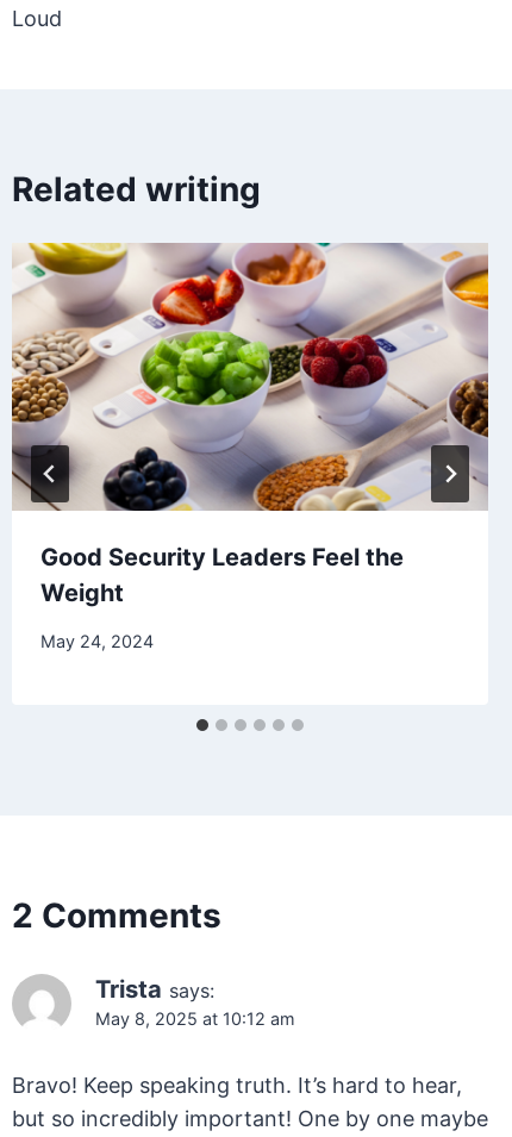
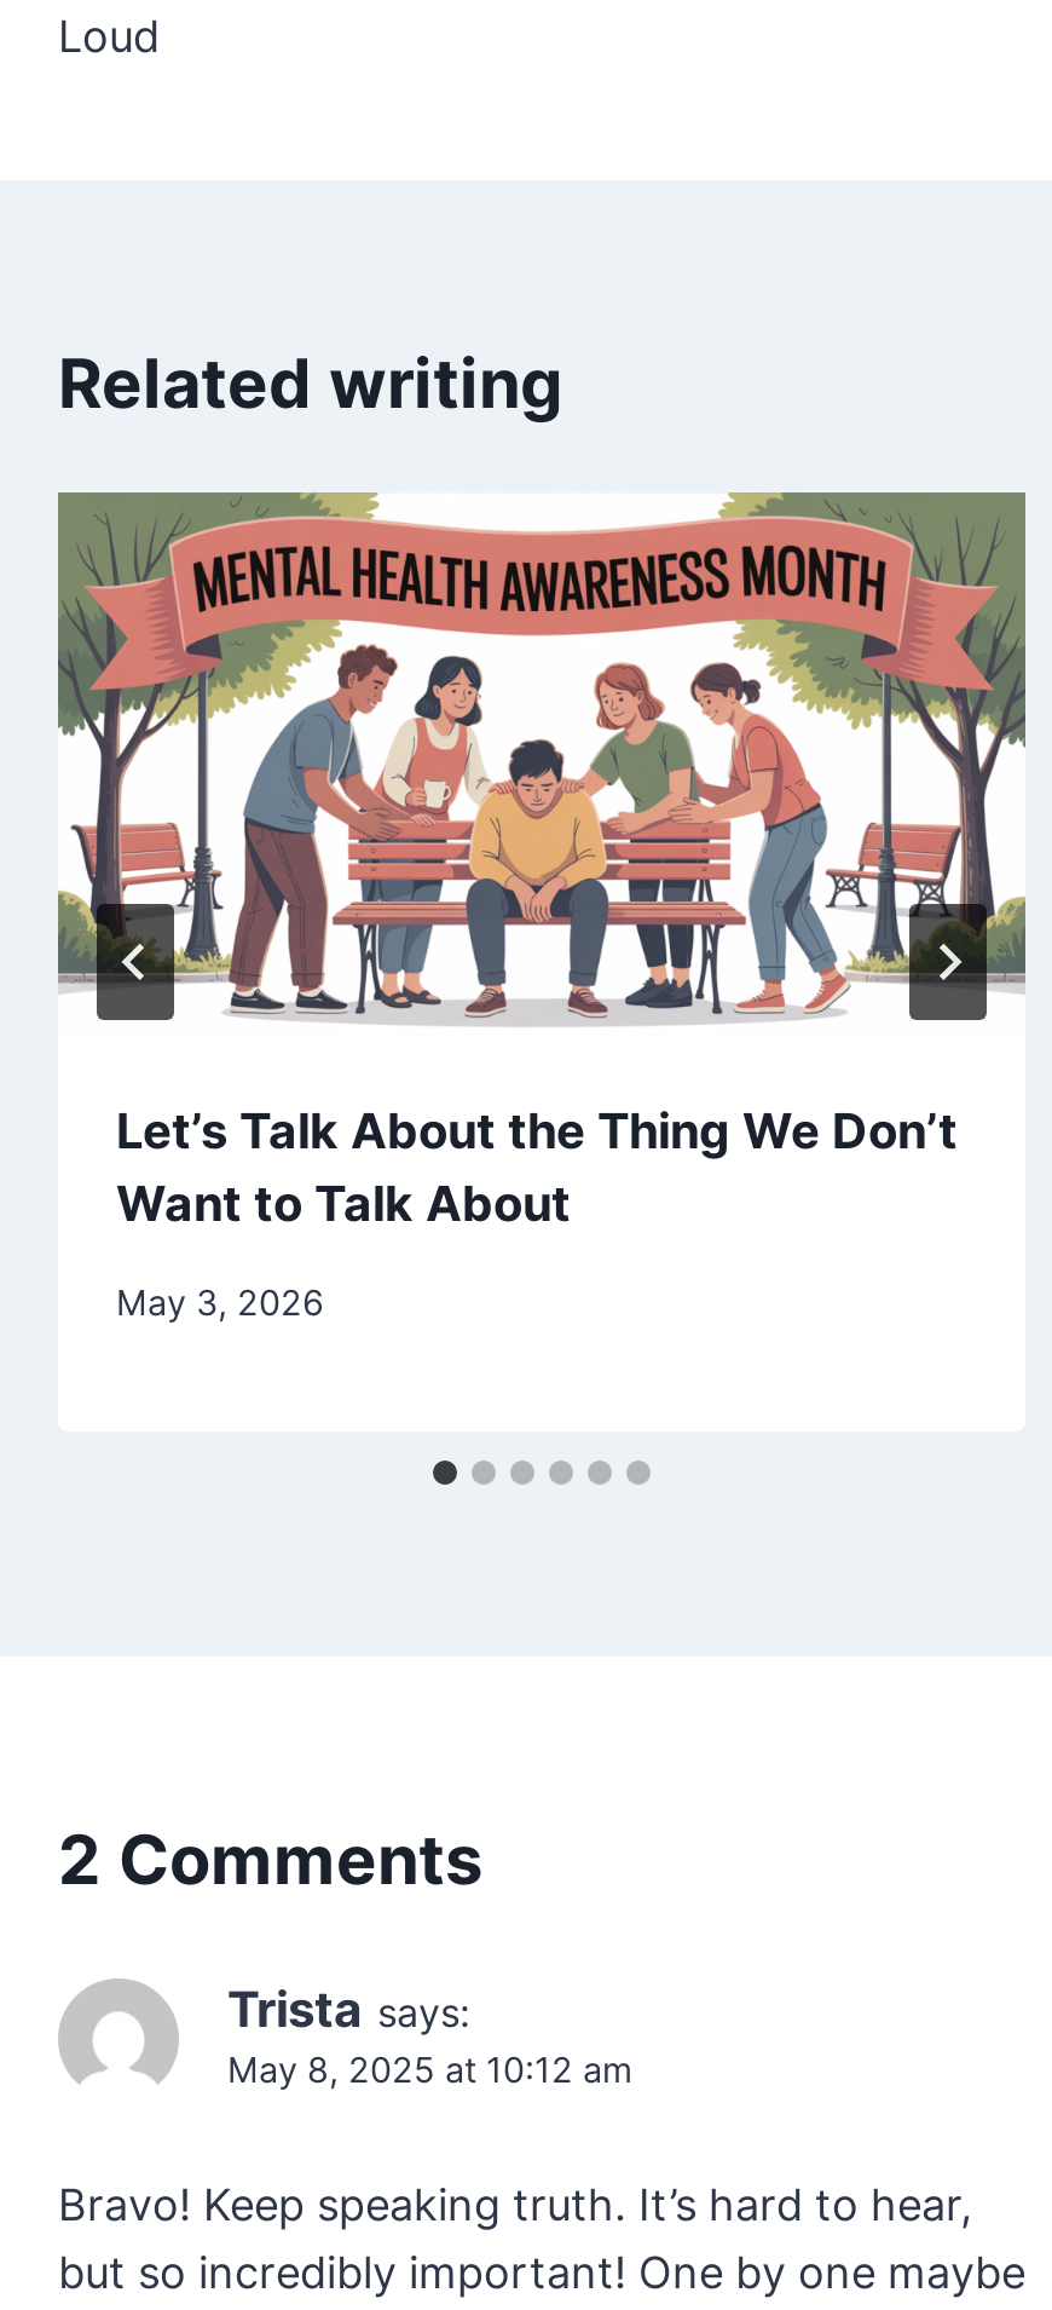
- [image]
- Good Security Leaders Feel the
- Weight
+ [image]
+ Let’s Talk About the Thing We Don’t
+ Want to Talk About

- May 24, 2024
+ May 3, 2026
